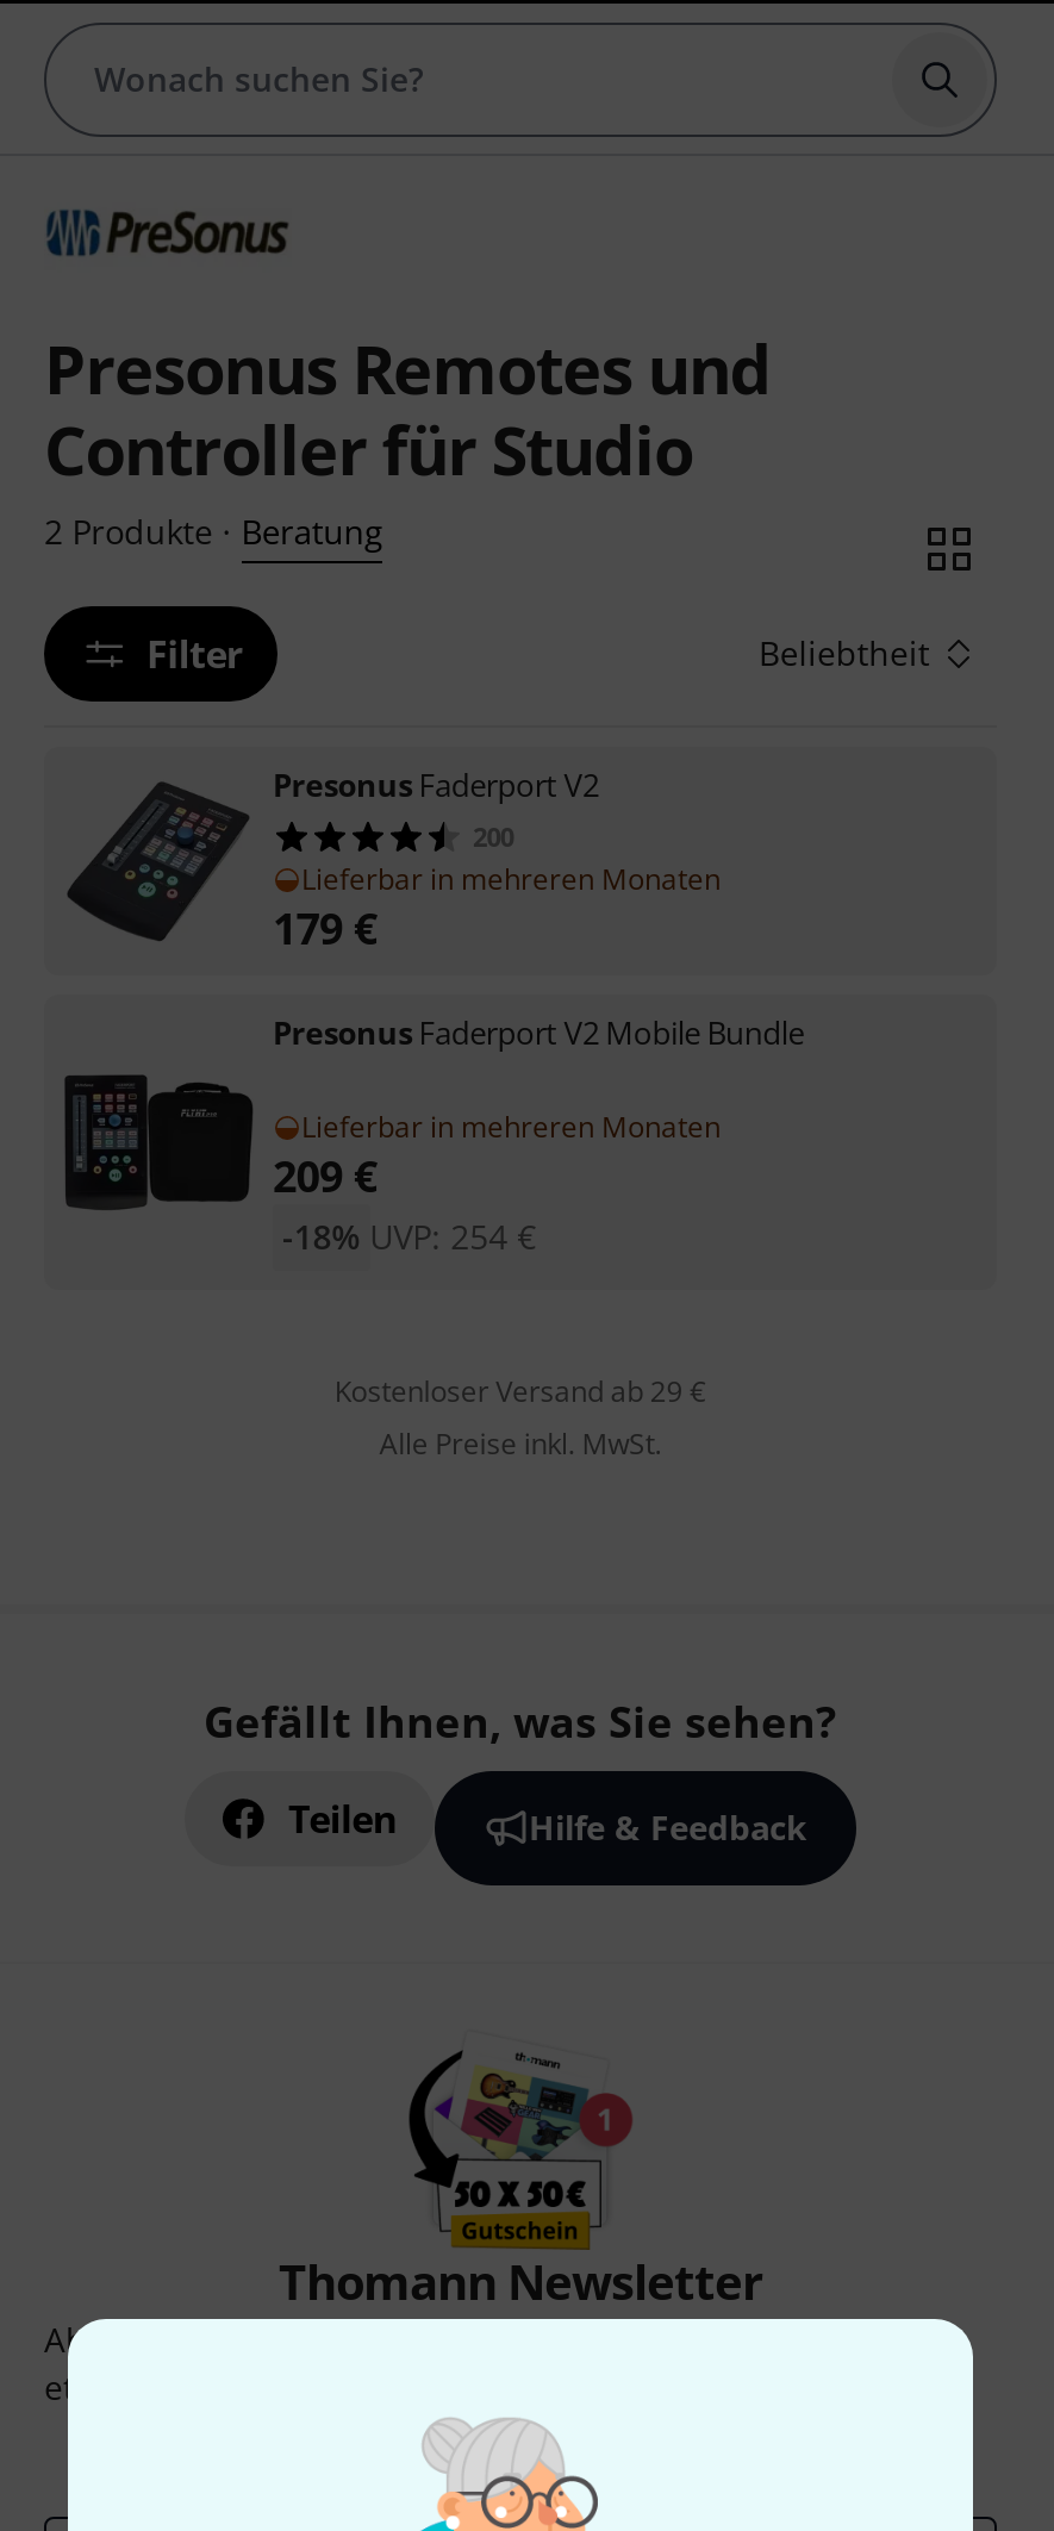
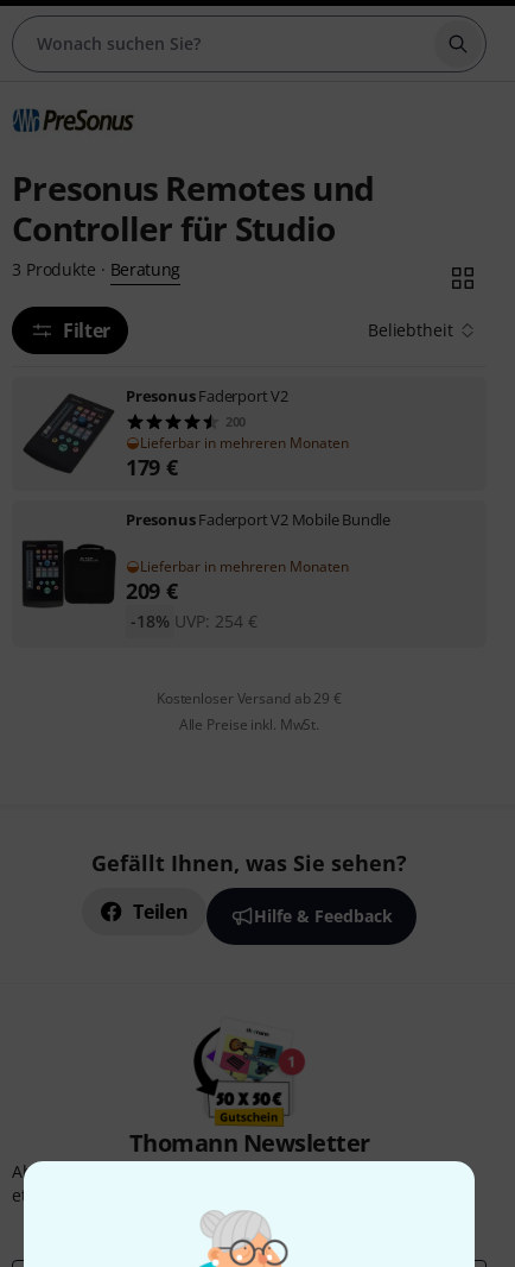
- 2 Produkte · Beratung
+ 3 Produkte · Beratung
